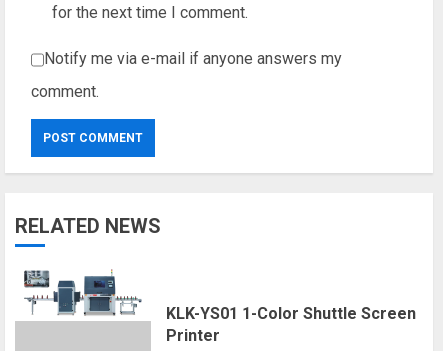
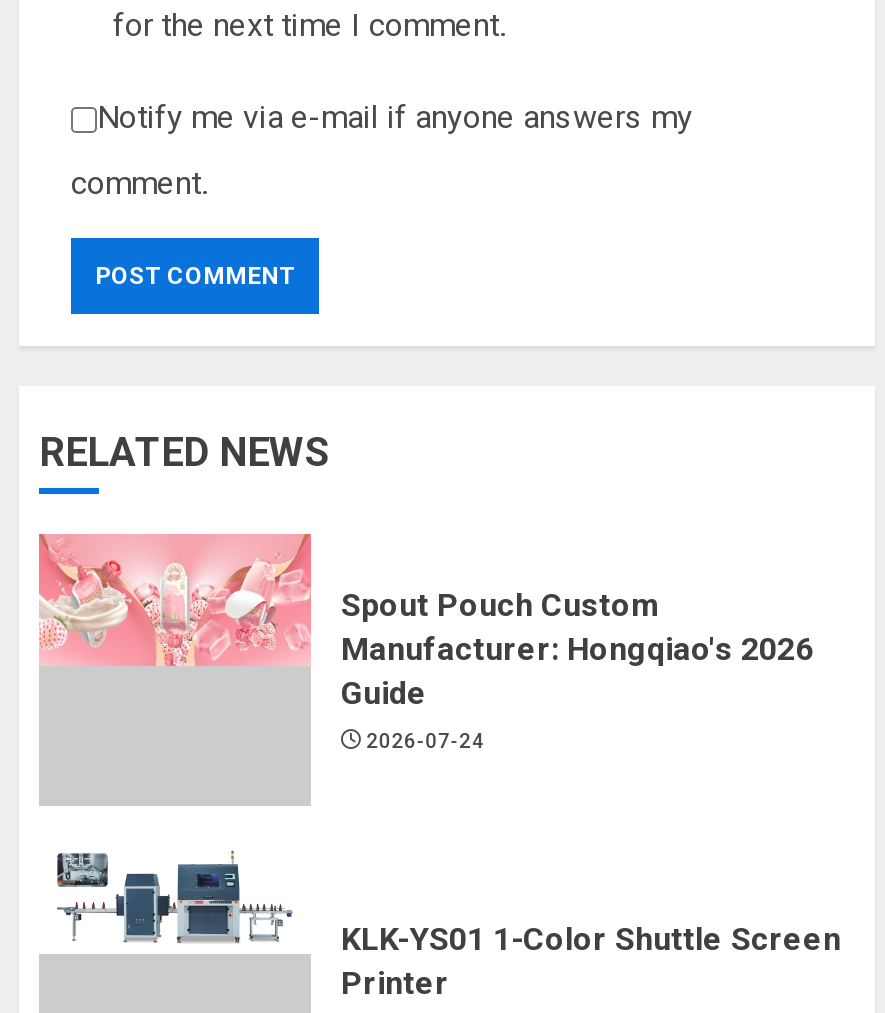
+ [image]
+ Spout Pouch Custom
+ Manufacturer: Hongqiao's 2026
+ Guide
+ 2026-07-24
